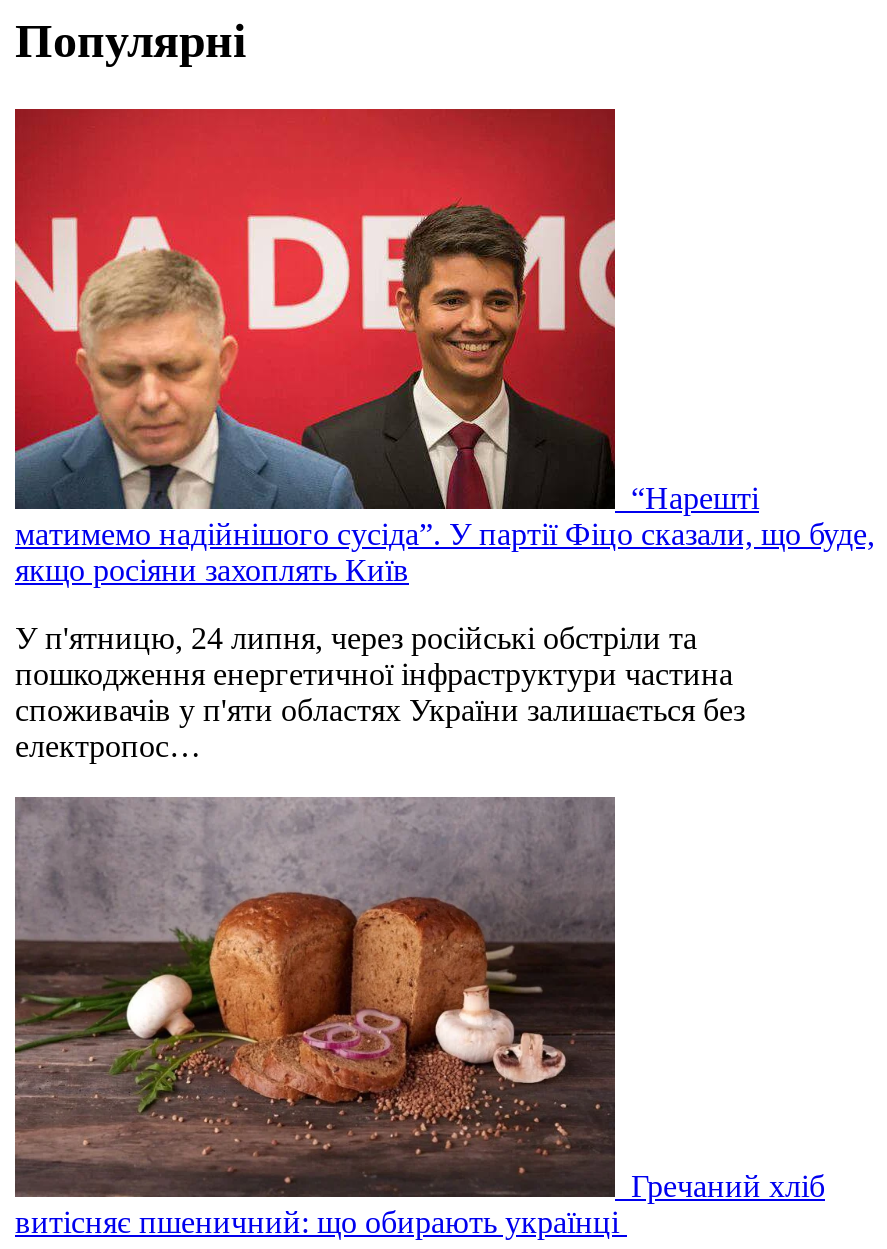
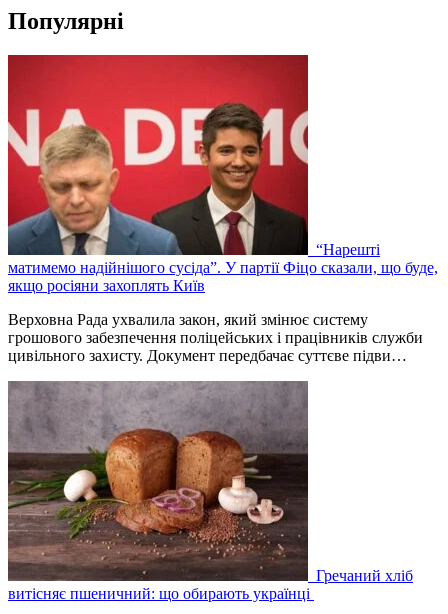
- У п'ятницю, 24 липня, через російські обстріли та
- пошкодження енергетичної інфраструктури частина
- споживачів у п'яти областях України залишається без
- електропос…
+ Верховна Рада ухвалила закон, який змінює систему
+ грошового забезпечення поліцейських і працівників служби
+ цивільного захисту. Документ передбачає суттєве підви…
